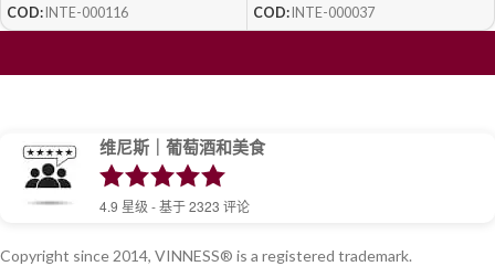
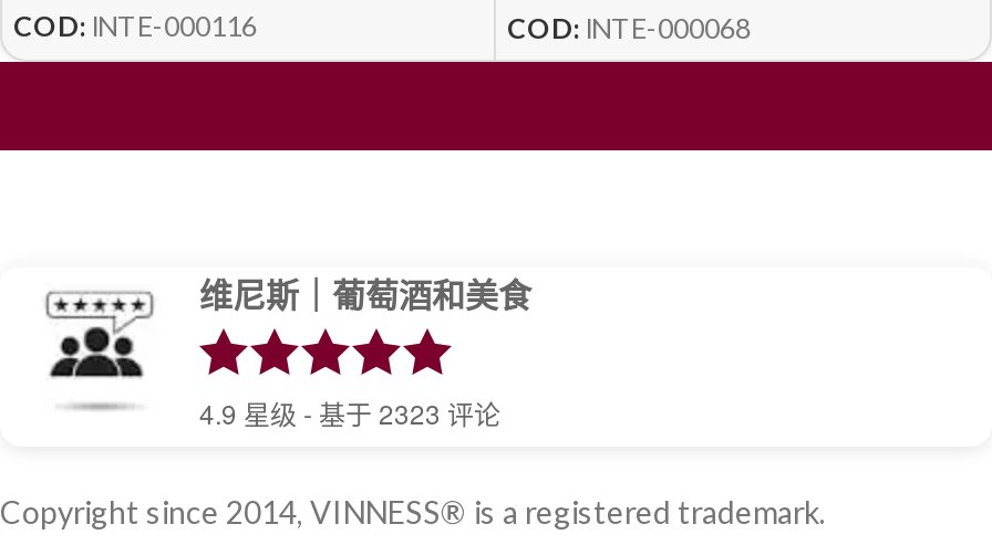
- COD: INTE-000037
+ COD: INTE-000068
